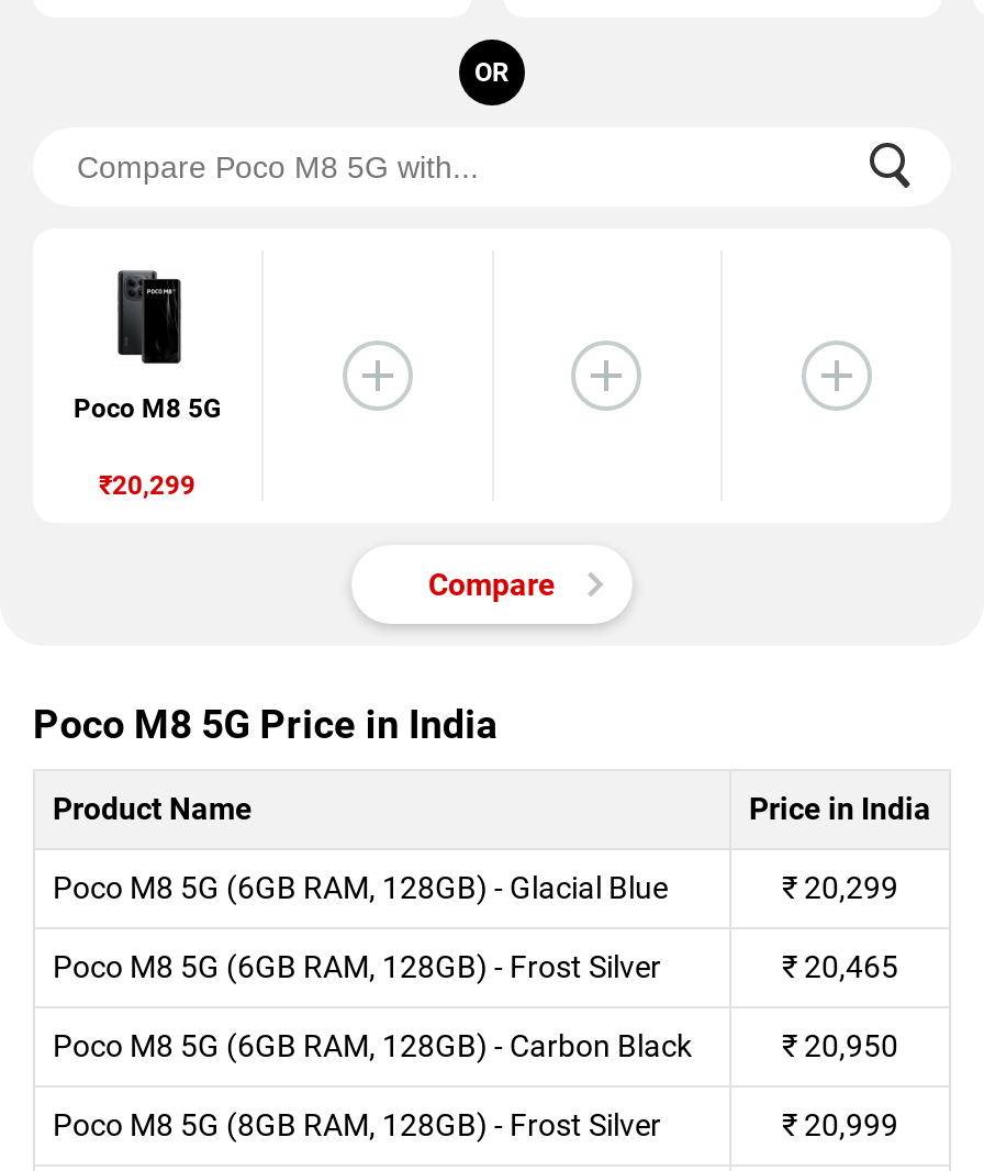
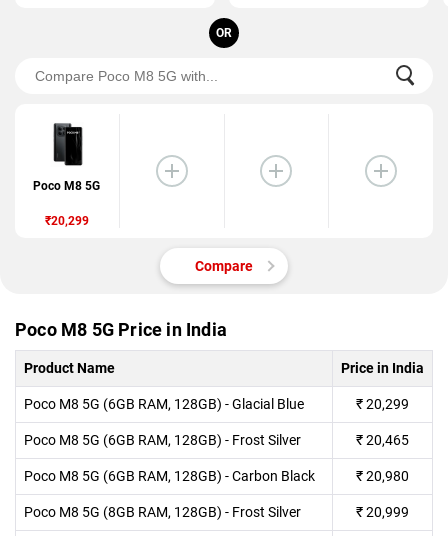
- ₹20,950
+ ₹20,980
